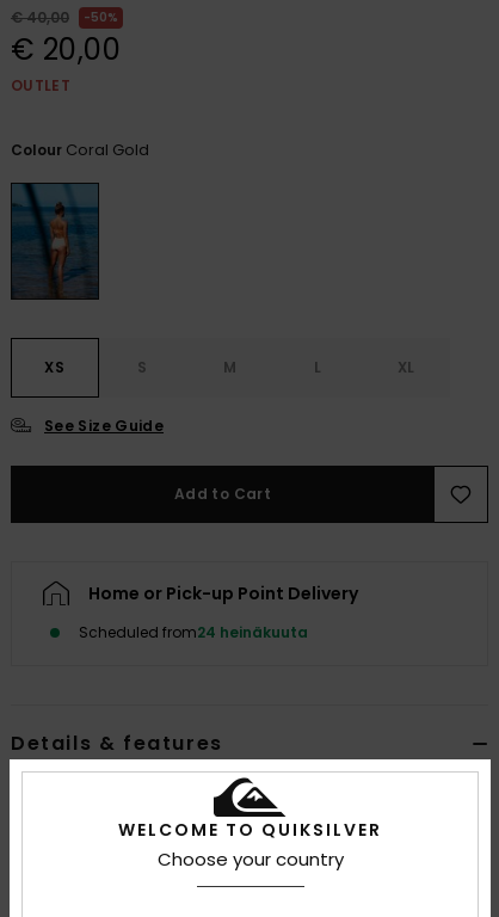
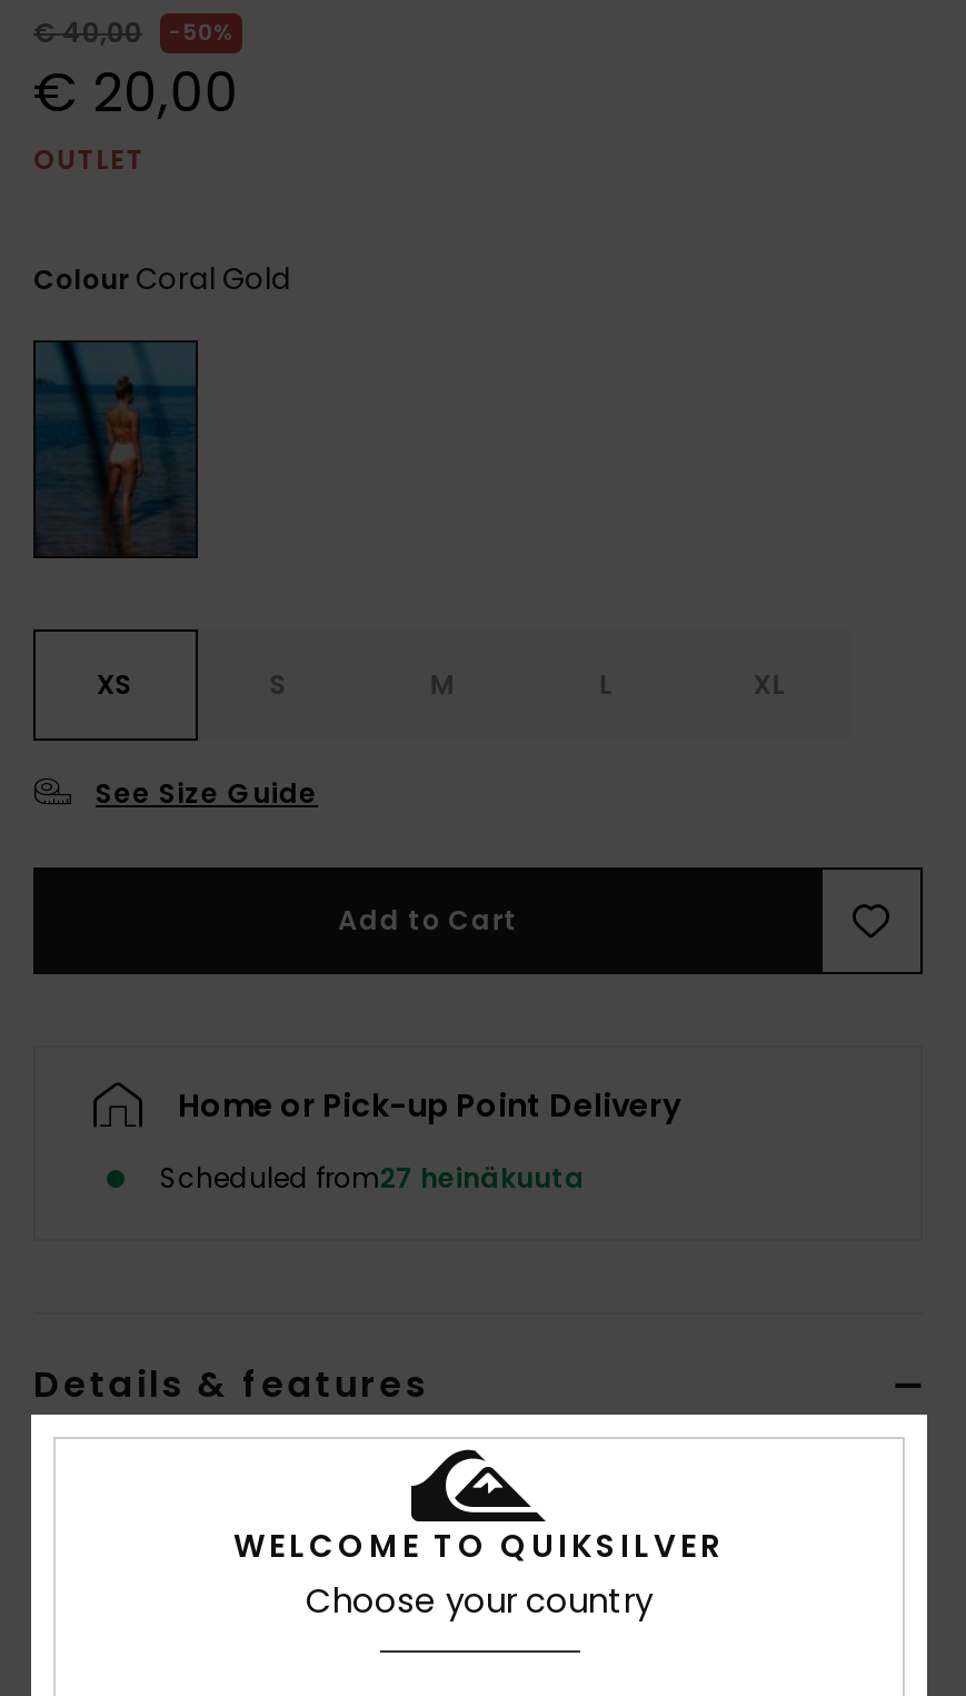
- Scheduled from24 heinäkuuta
+ Scheduled from27 heinäkuuta
